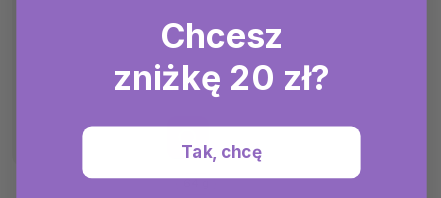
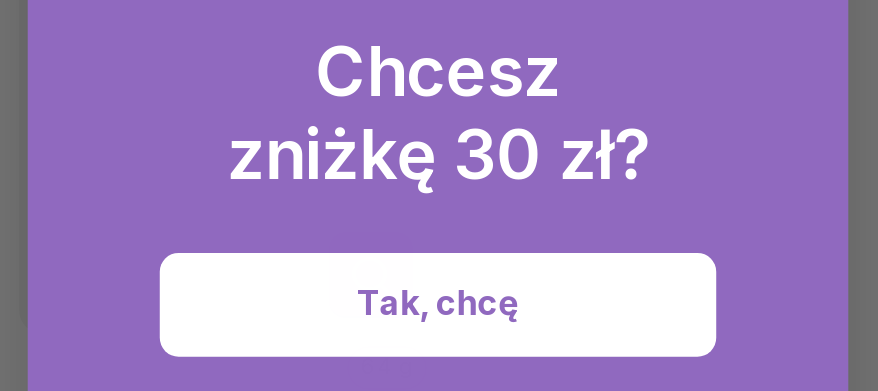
- zniżkę 20 zł?
+ zniżkę 30 zł?
